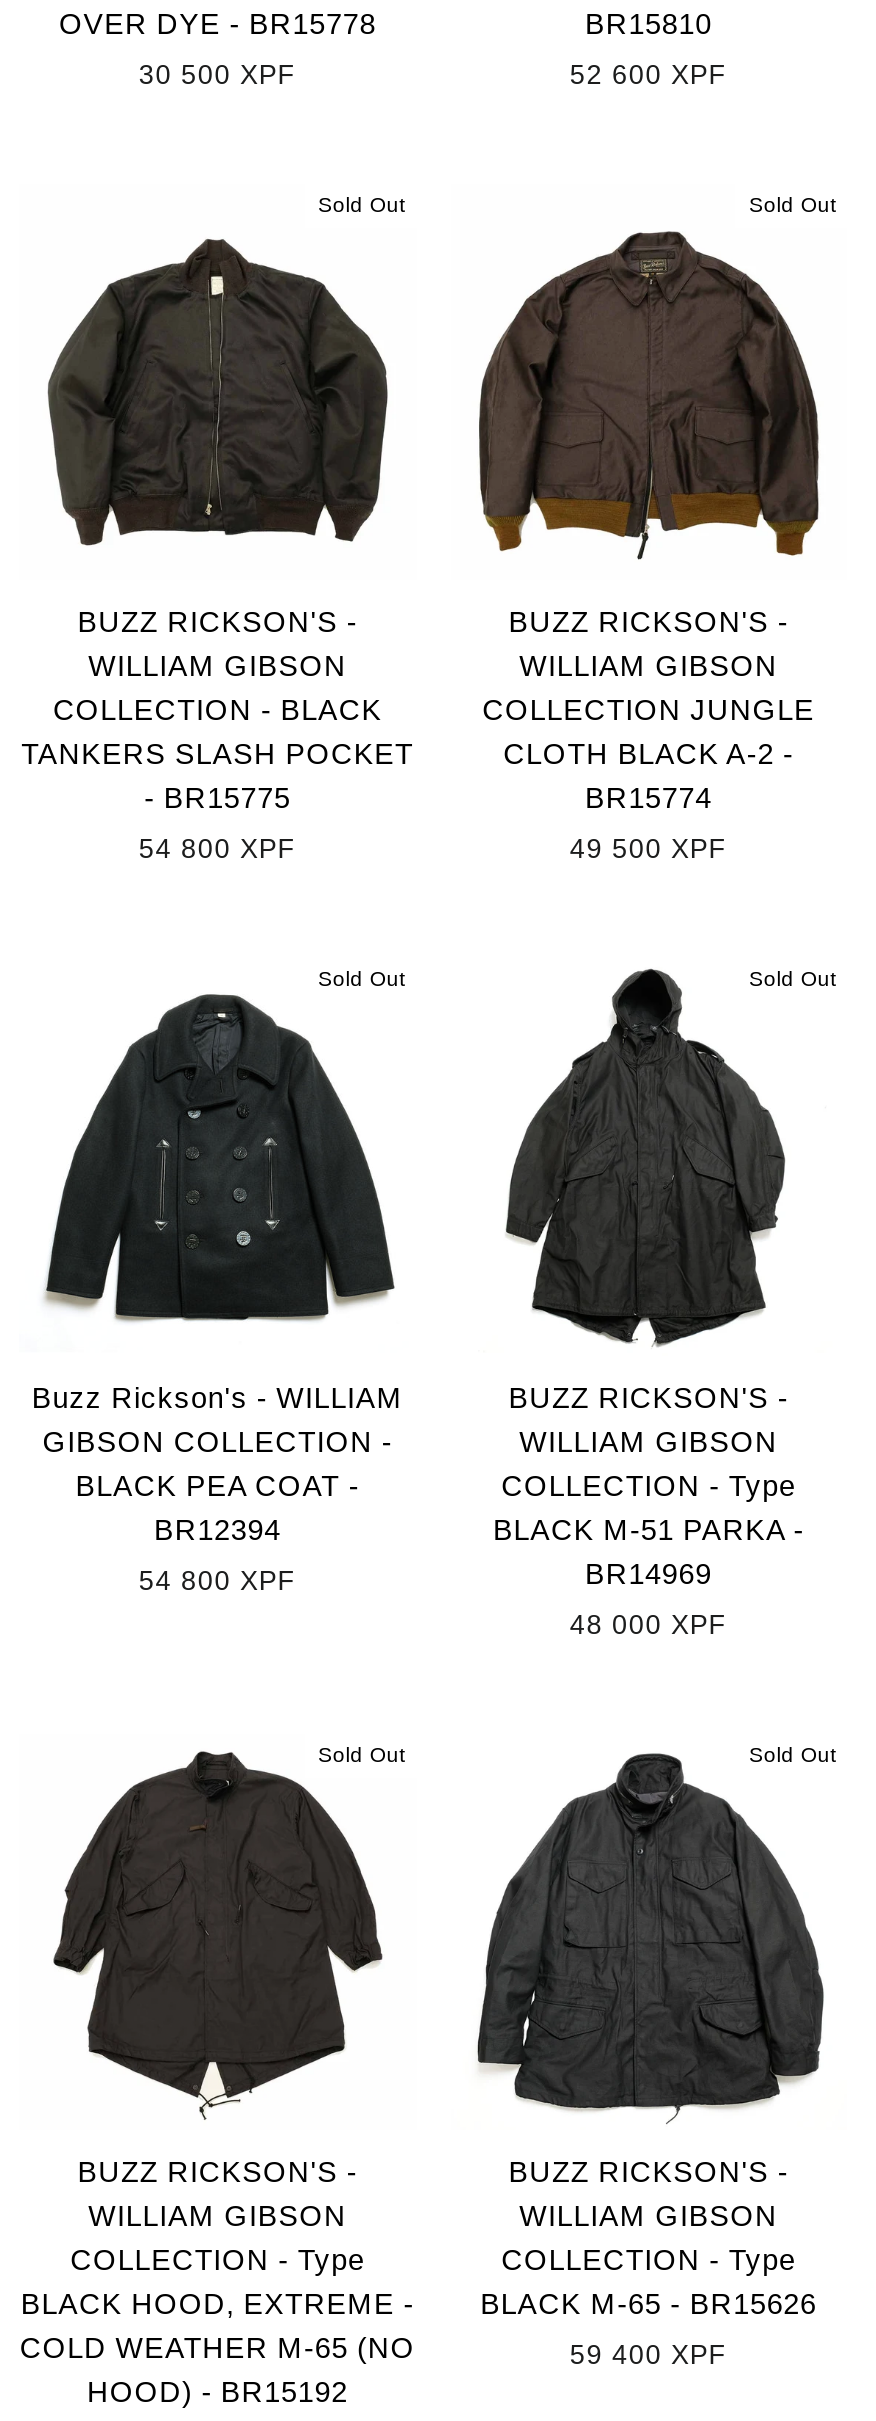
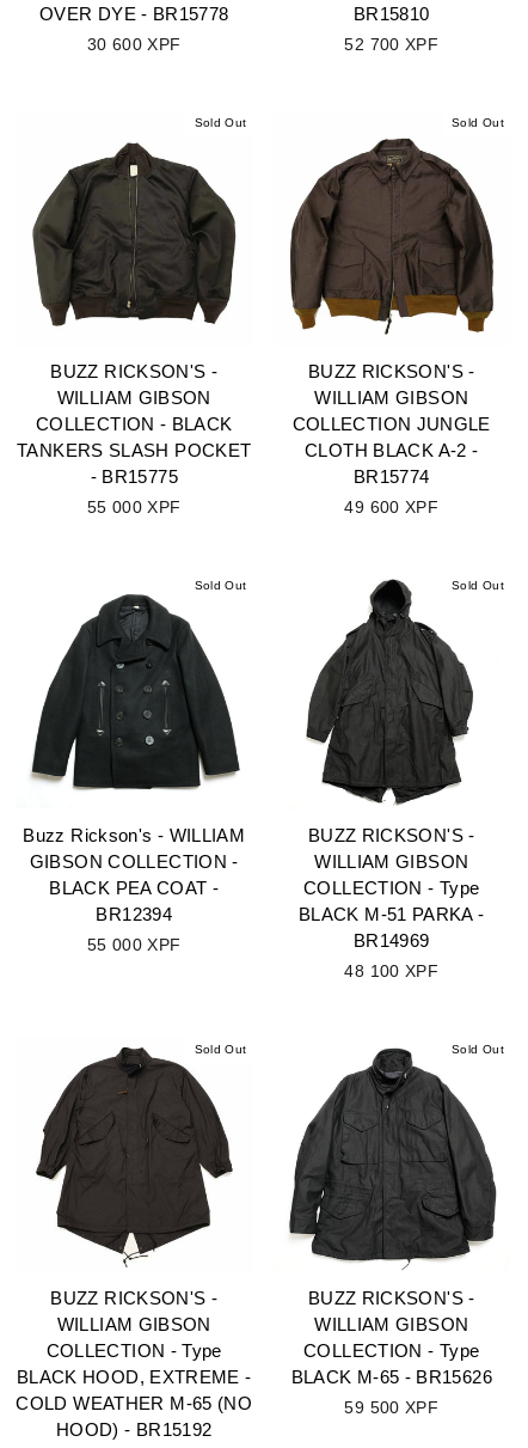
- 30 500 XPF
+ 30 600 XPF

- 52 600 XPF
+ 52 700 XPF

- 54 800 XPF
+ 55 000 XPF

- 49 500 XPF
+ 49 600 XPF

- 54 800 XPF
+ 55 000 XPF

- 48 000 XPF
+ 48 100 XPF

- 59 400 XPF
+ 59 500 XPF
